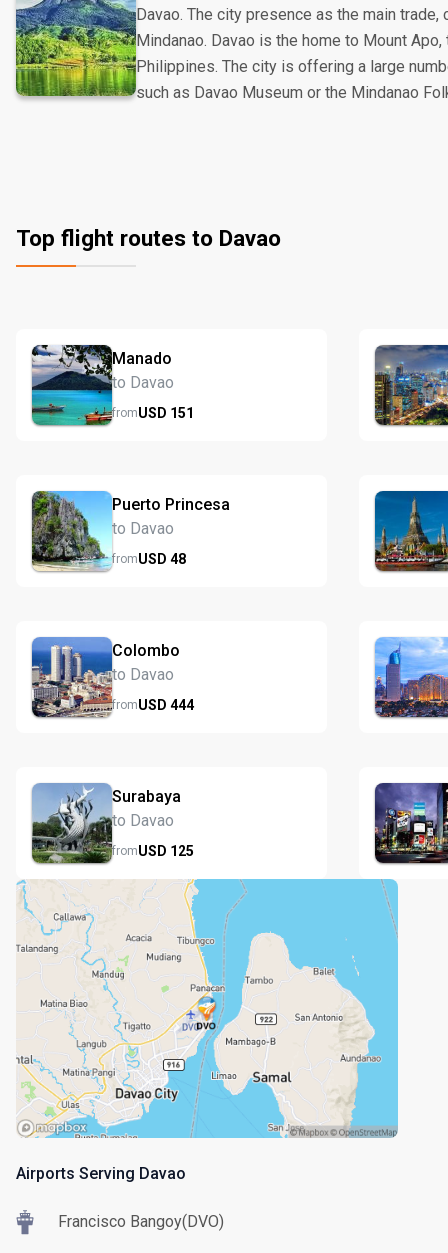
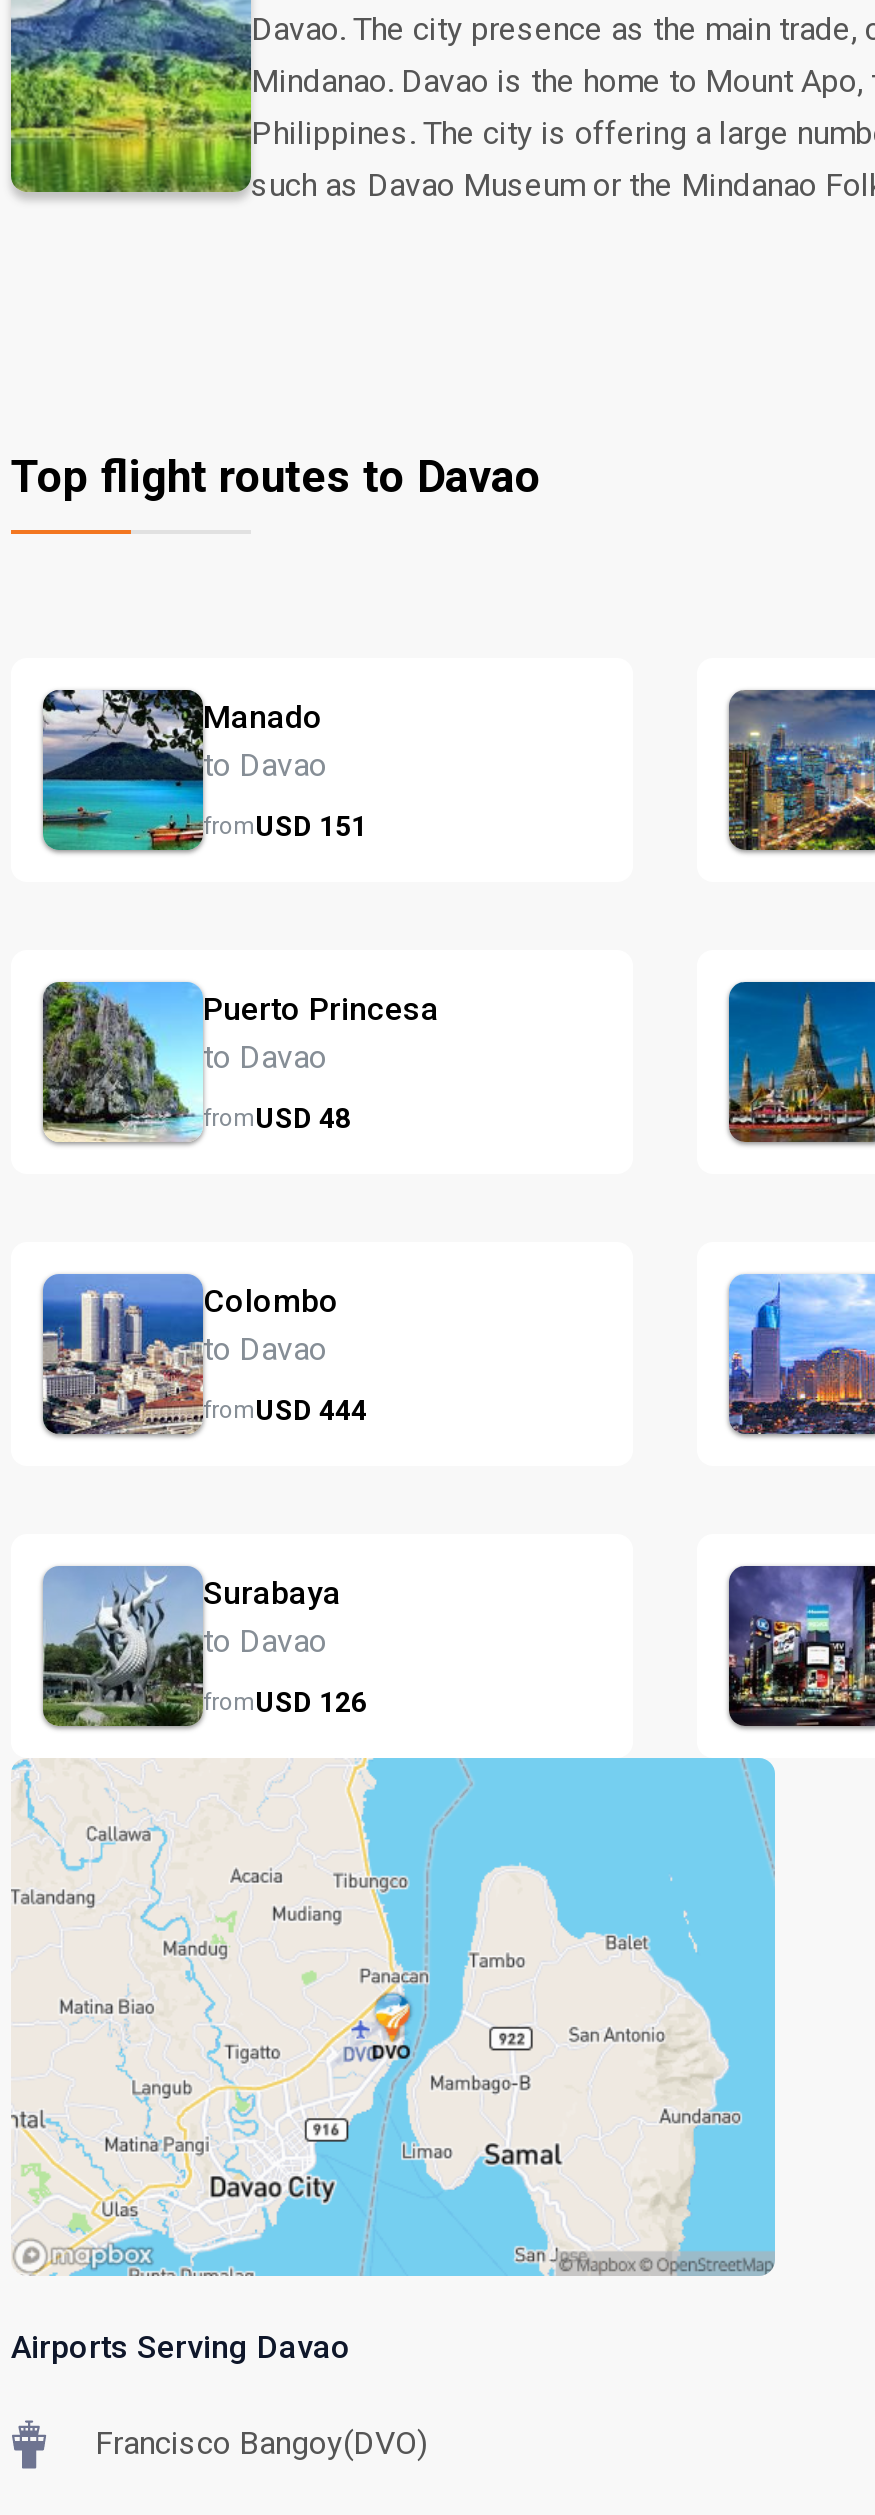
- fromUSD 125
+ fromUSD 126
